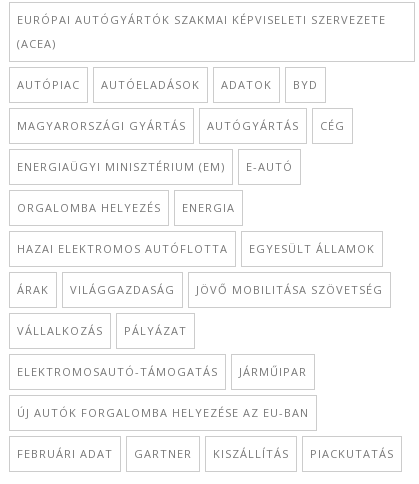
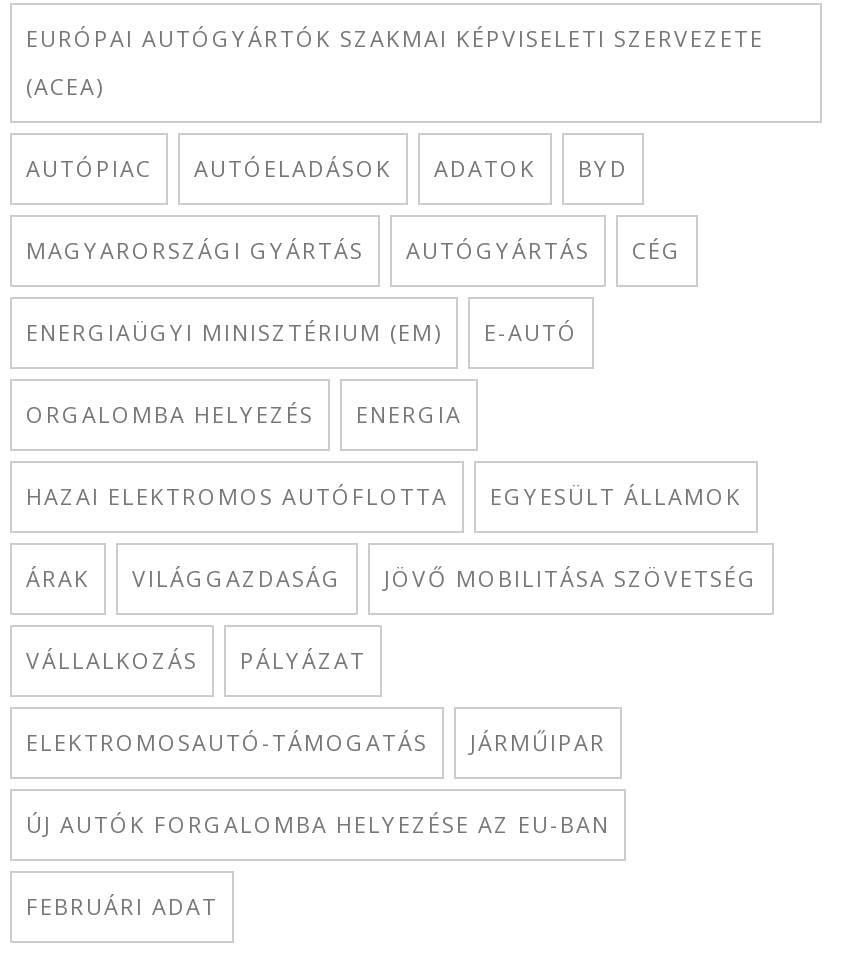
- GARTNER
- KISZÁLLÍTÁS
- PIACKUTATÁS
